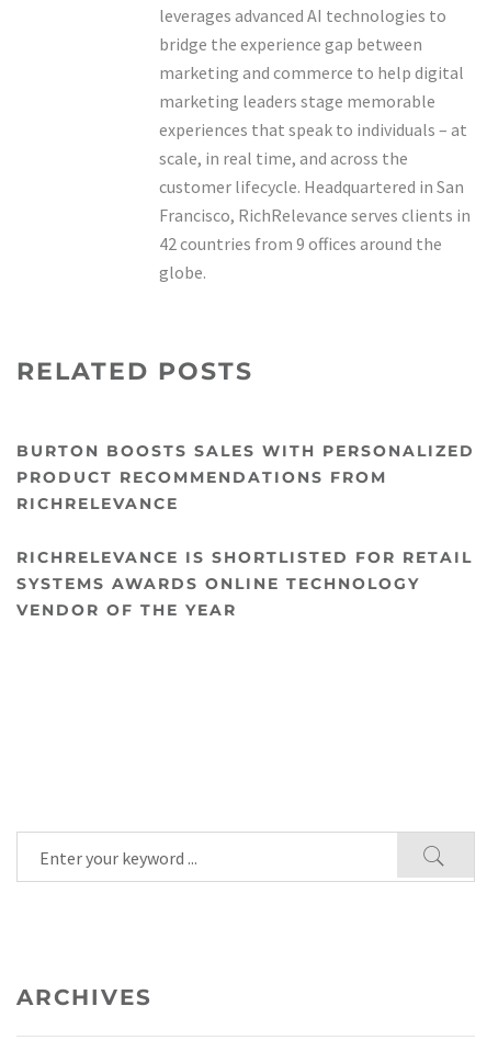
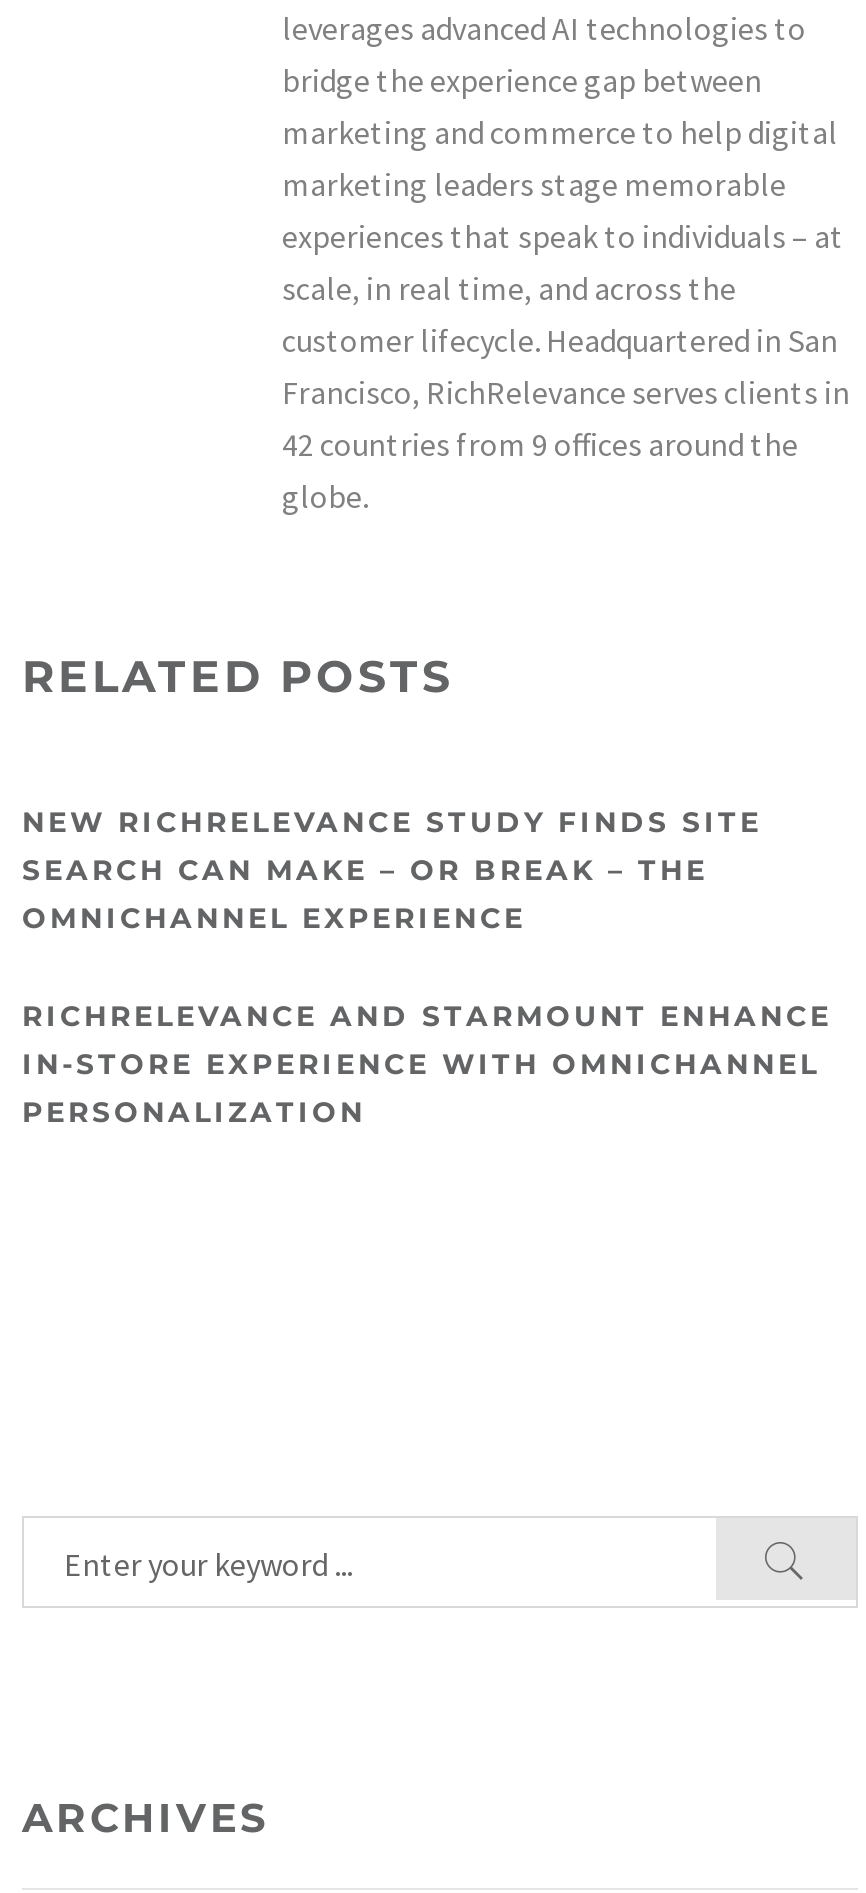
- BURTON BOOSTS SALES WITH PERSONALIZED
- PRODUCT RECOMMENDATIONS FROM
- RICHRELEVANCE
+ NEW RICHRELEVANCE STUDY FINDS SITE
+ SEARCH CAN MAKE – OR BREAK – THE
+ OMNICHANNEL EXPERIENCE

- RICHRELEVANCE IS SHORTLISTED FOR RETAIL
- SYSTEMS AWARDS ONLINE TECHNOLOGY
- VENDOR OF THE YEAR
+ RICHRELEVANCE AND STARMOUNT ENHANCE
+ IN-STORE EXPERIENCE WITH OMNICHANNEL
+ PERSONALIZATION
